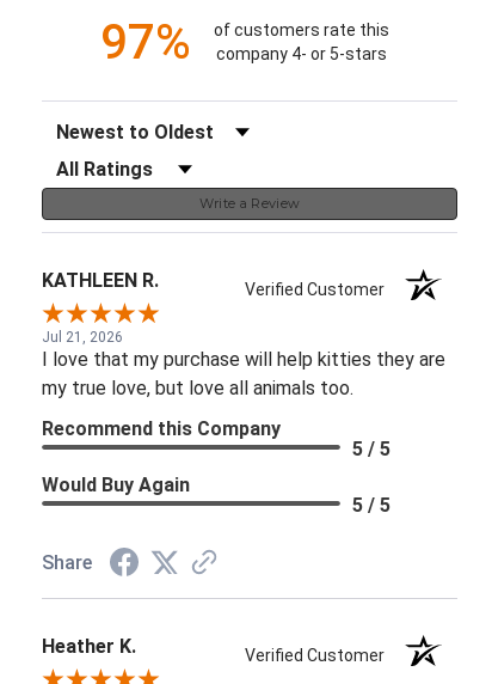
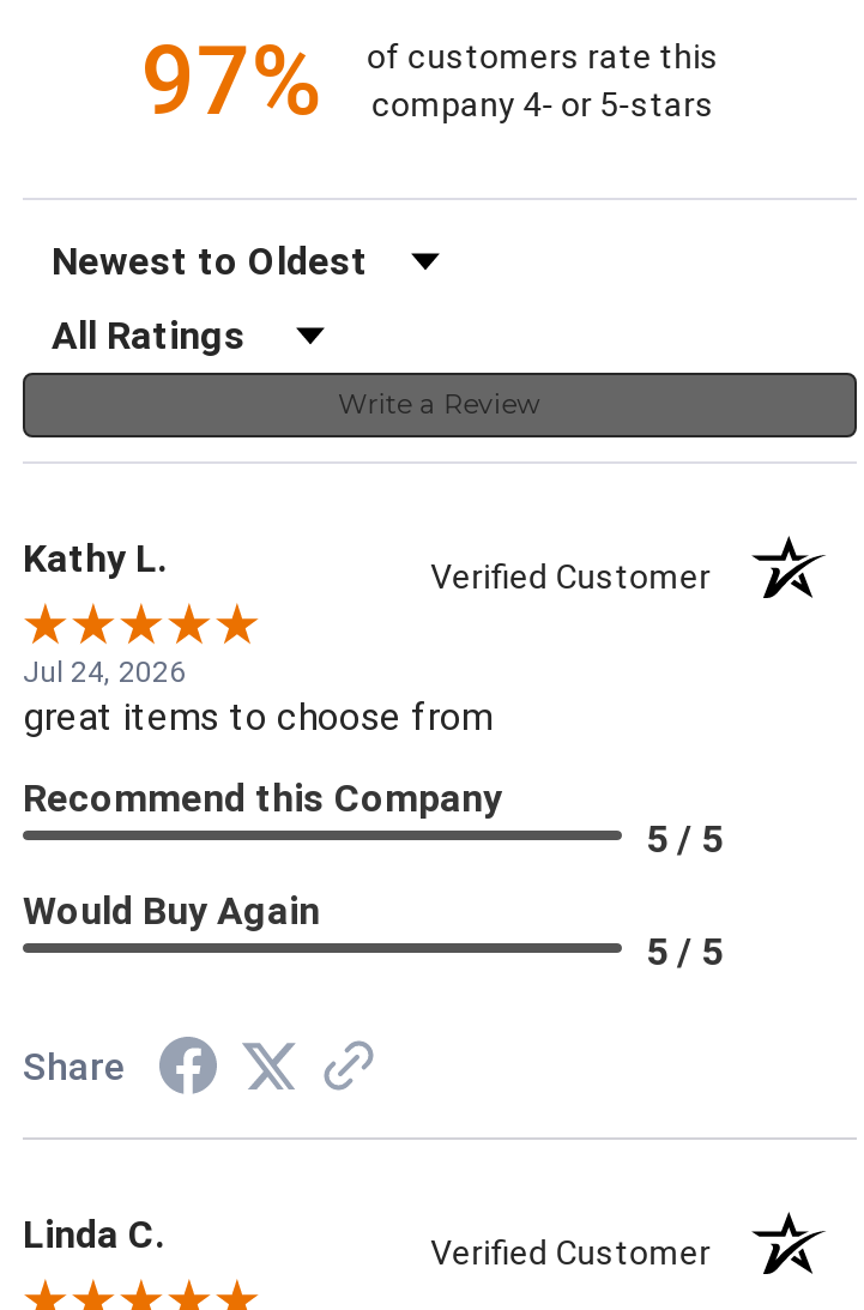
- KATHLEEN R.
+ Kathy L.

- Jul 21, 2026
- I love that my purchase will help kitties they are
- my true love, but love all animals too.
+ Jul 24, 2026
+ great items to choose from

- Heather K.
+ Linda C.
